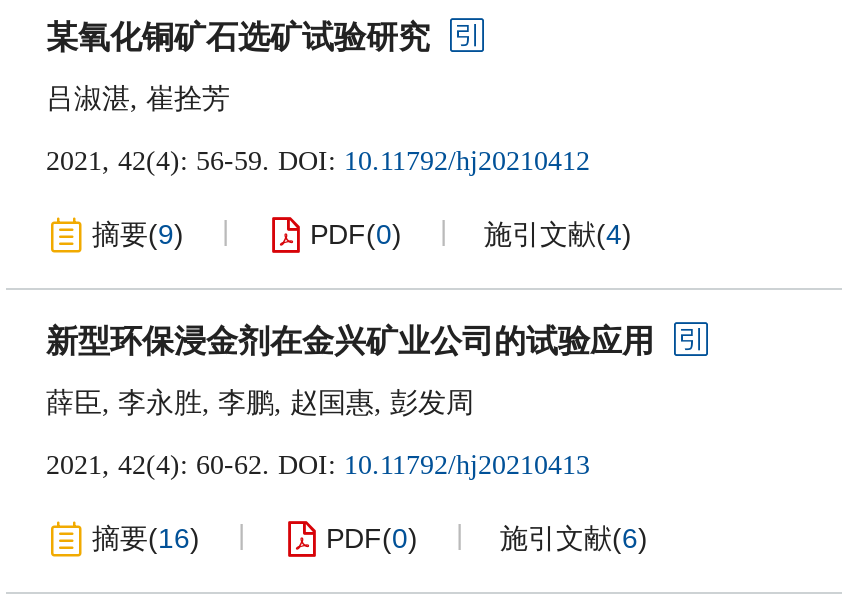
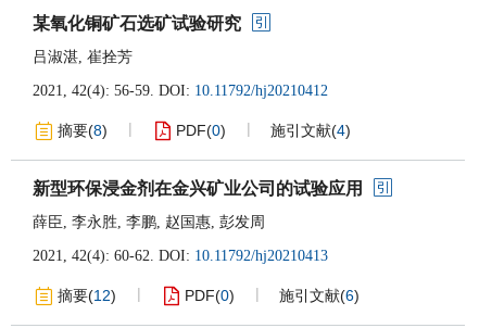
- 摘要(9)
+ 摘要(8)

- 摘要(16)
+ 摘要(12)
